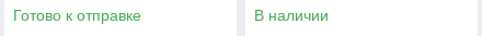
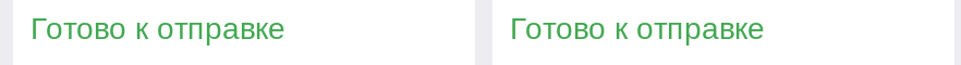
- В наличии
+ Готово к отправке
